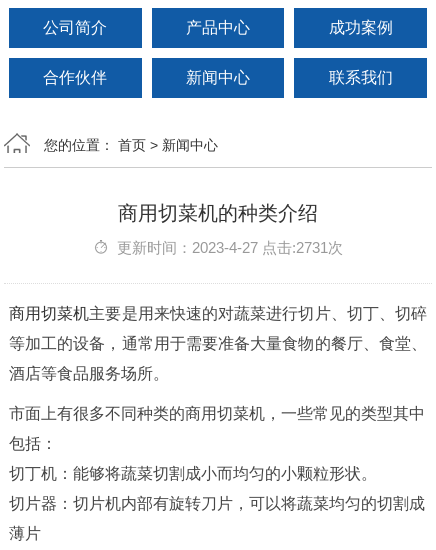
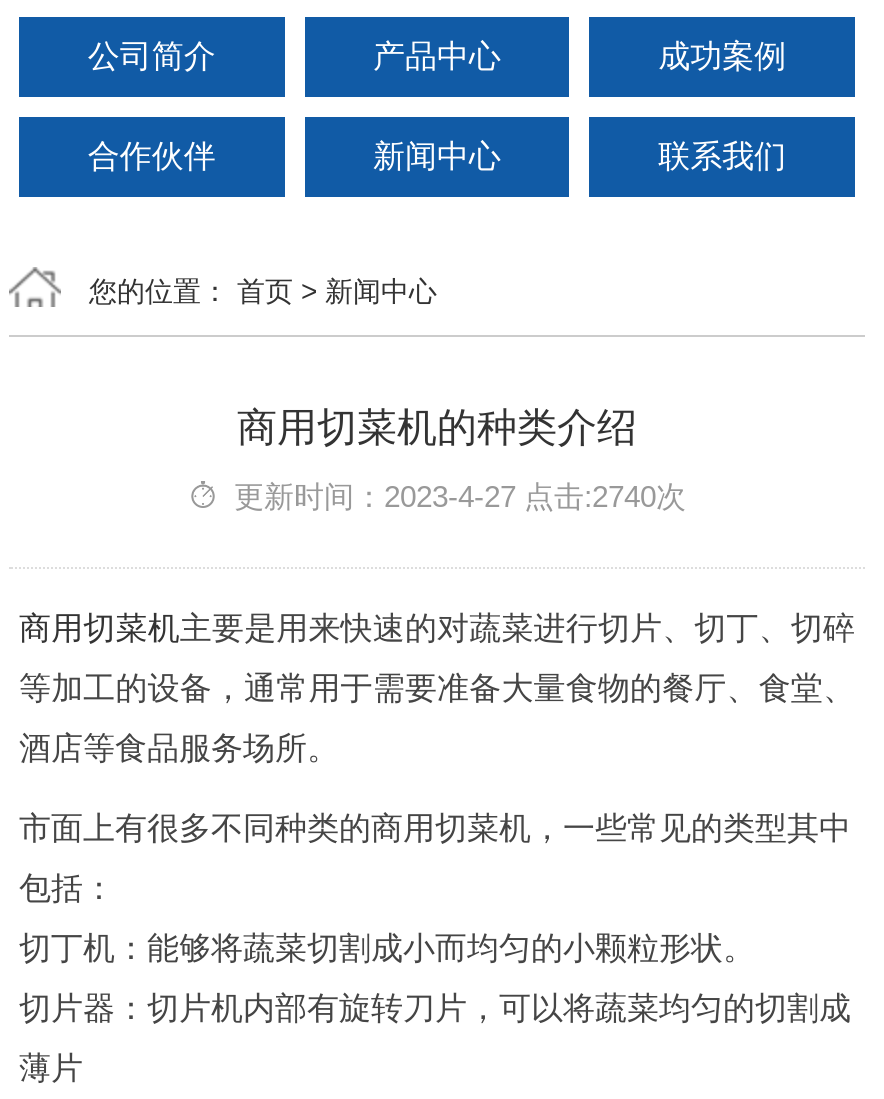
- 更新时间：2023-4-27 点击:2731次
+ 更新时间：2023-4-27 点击:2740次
